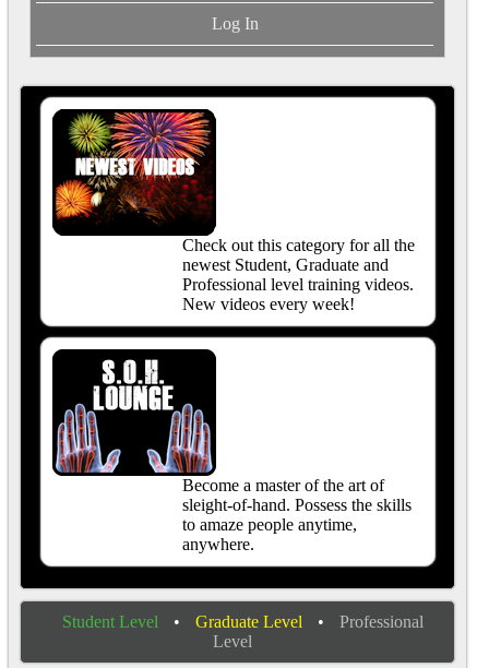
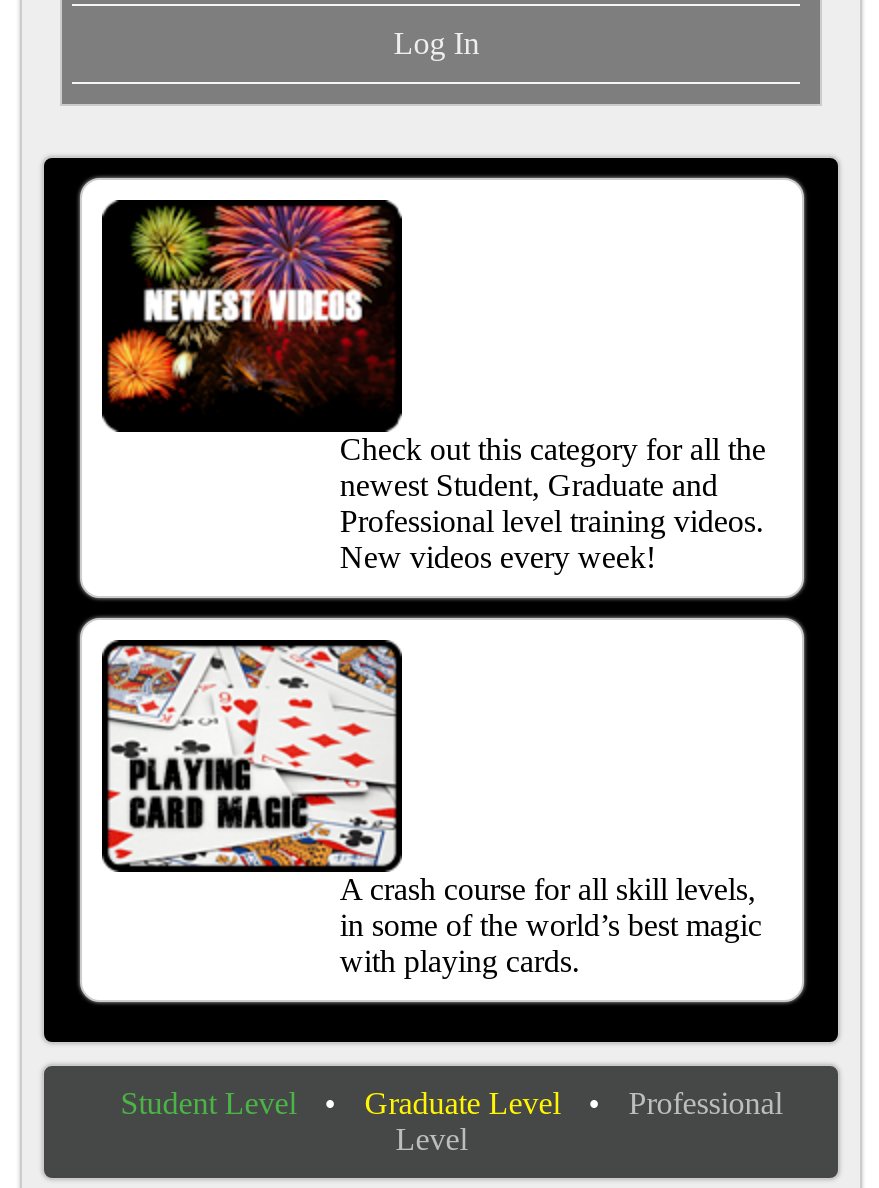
- [image]
- Become a master of the art of
- sleight-of-hand. Possess the skills
- to amaze people anytime,
- anywhere.
+ [image]
+ A crash course for all skill levels,
+ in some of the world’s best magic
+ with playing cards.
